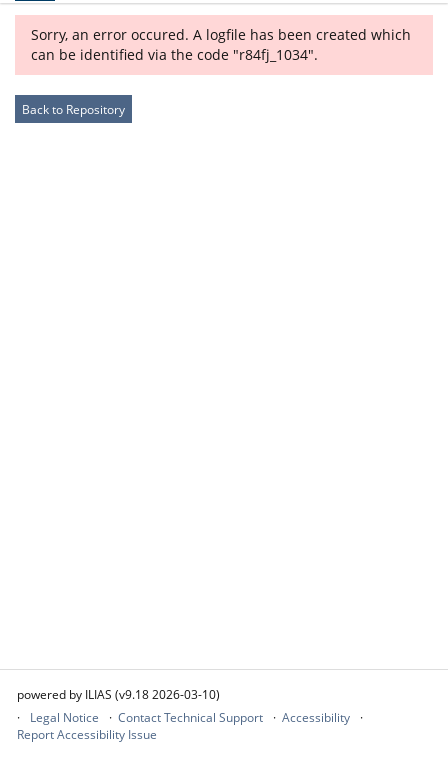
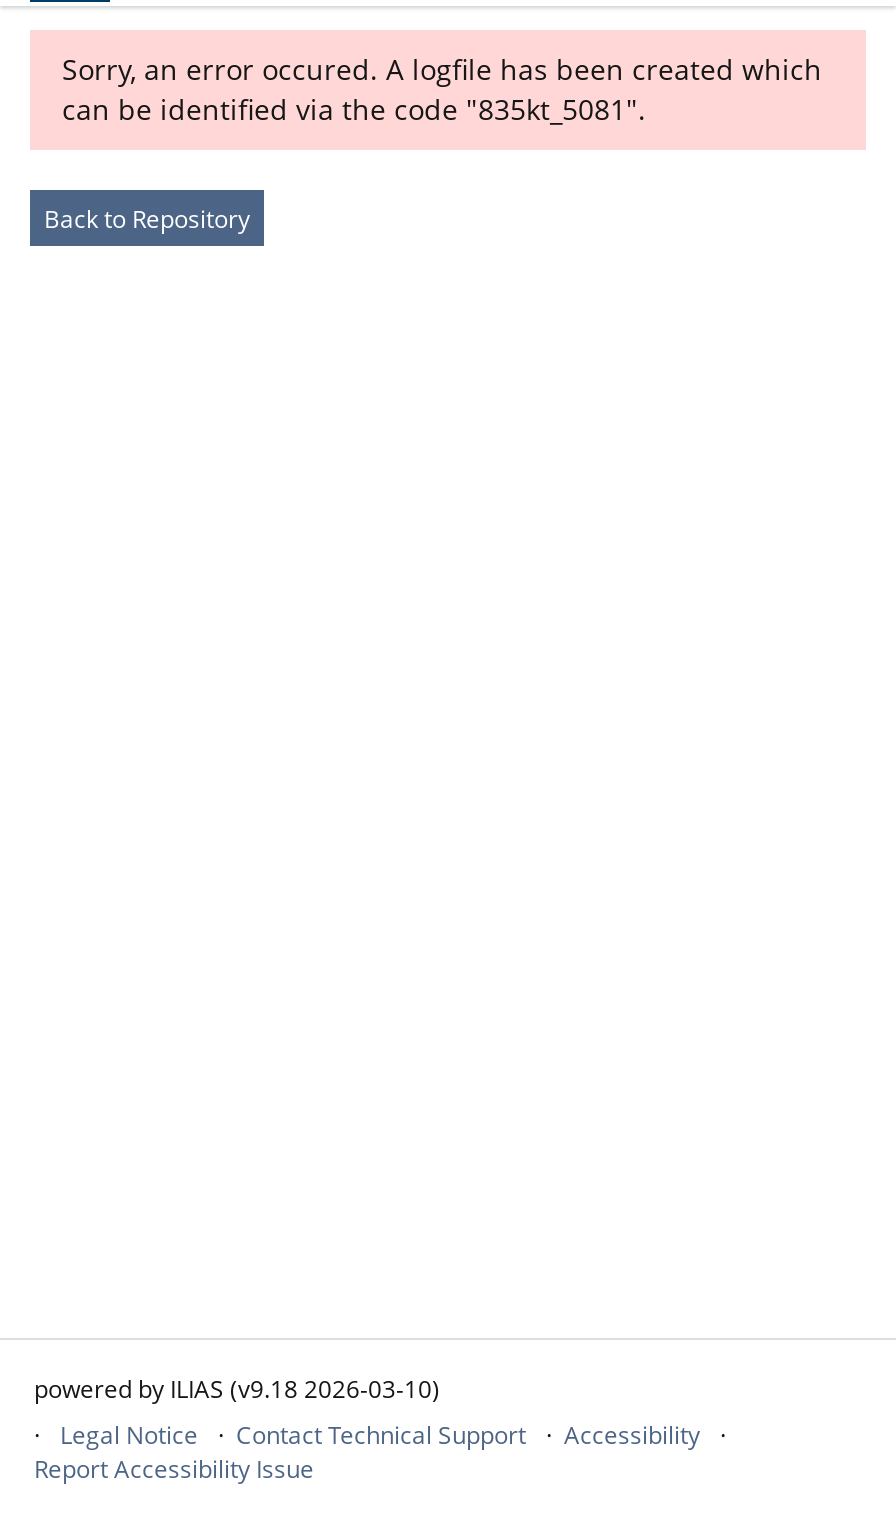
- can be identified via the code "r84fj_1034".
+ can be identified via the code "835kt_5081".
